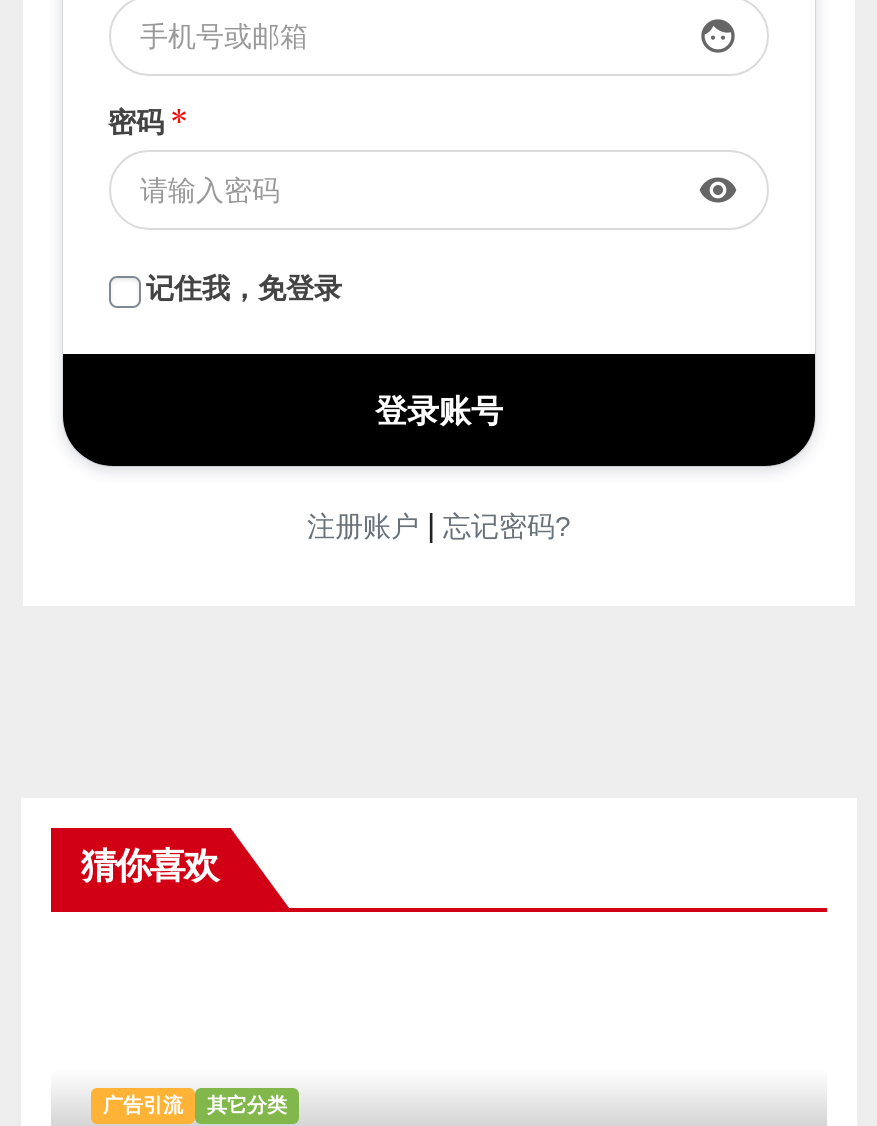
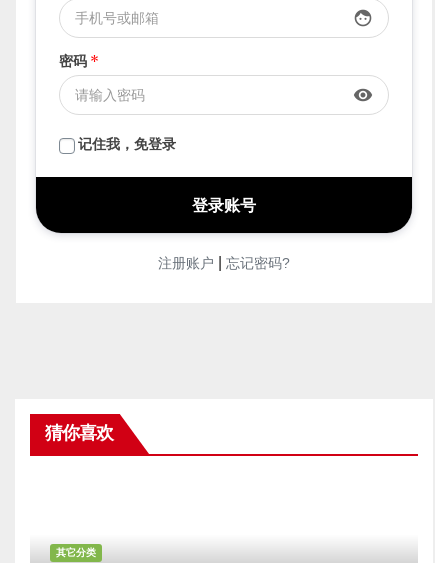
- 广告引流
